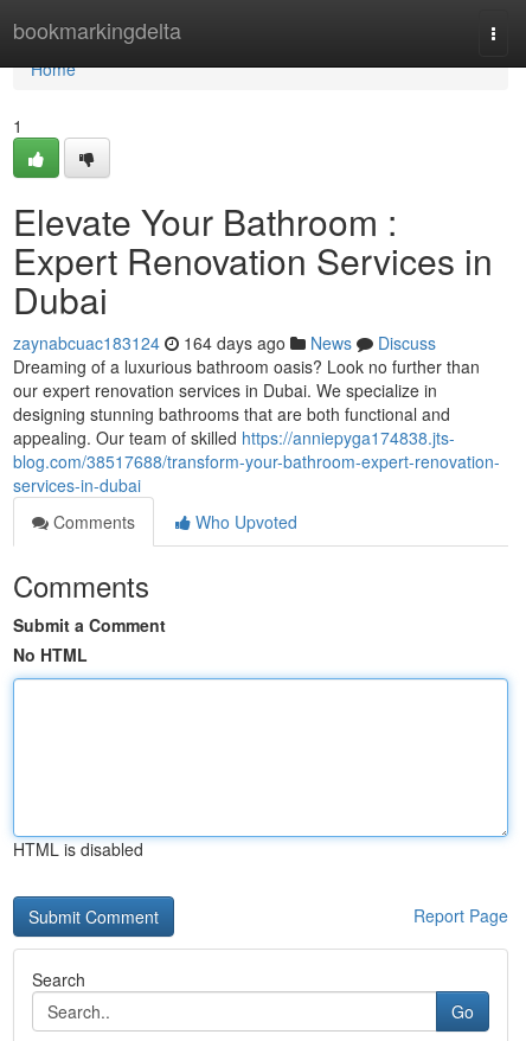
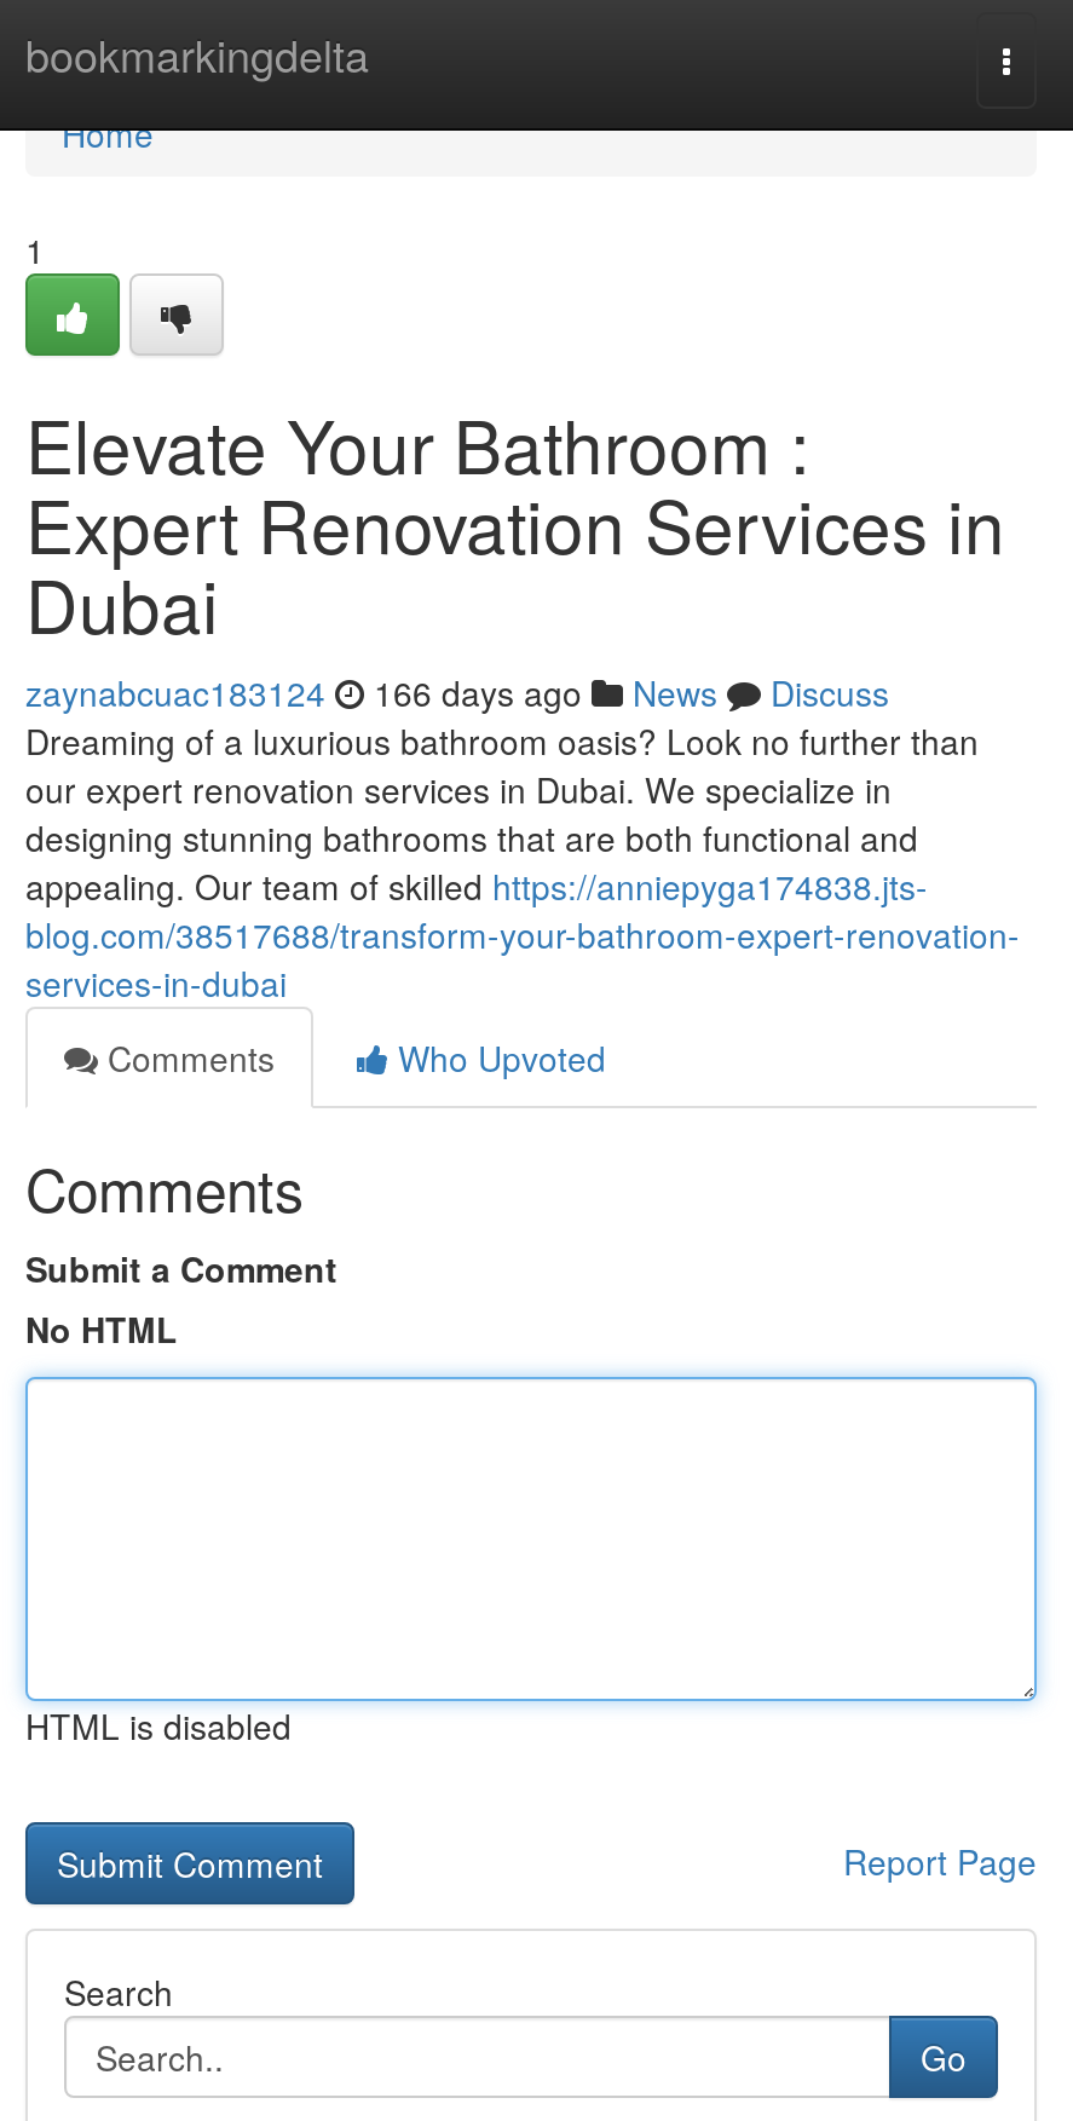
- zaynabcuac183124 164 days ago News Discuss
+ zaynabcuac183124 166 days ago News Discuss
